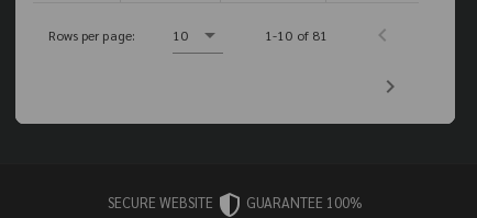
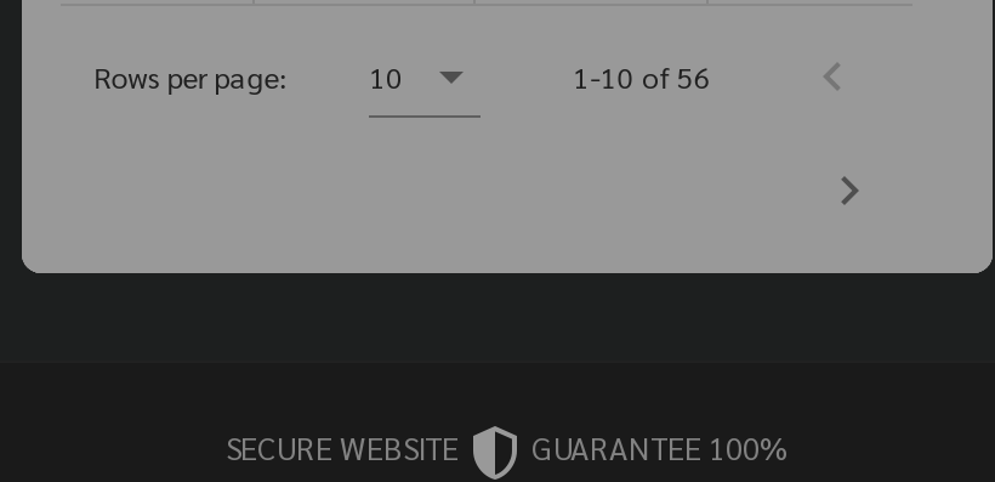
- 1-10 of 81
+ 1-10 of 56
